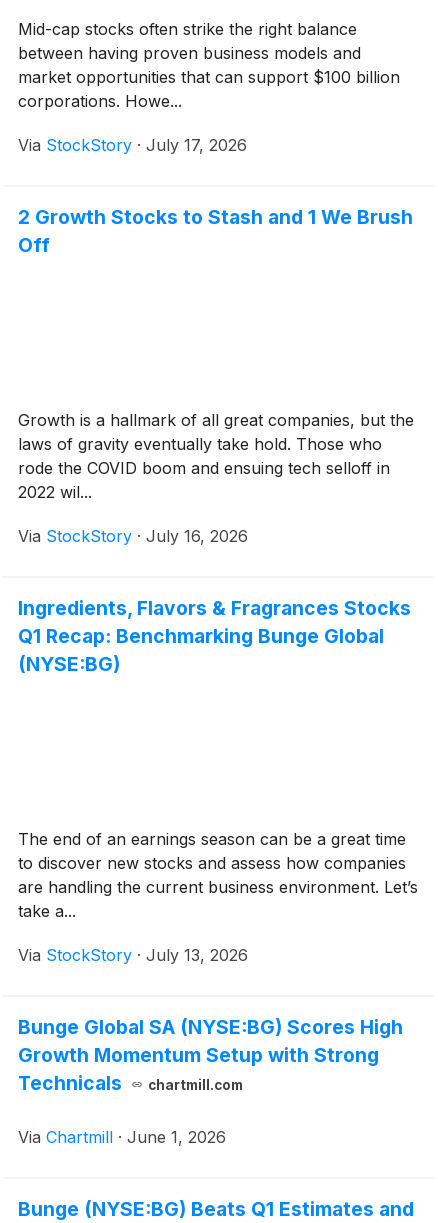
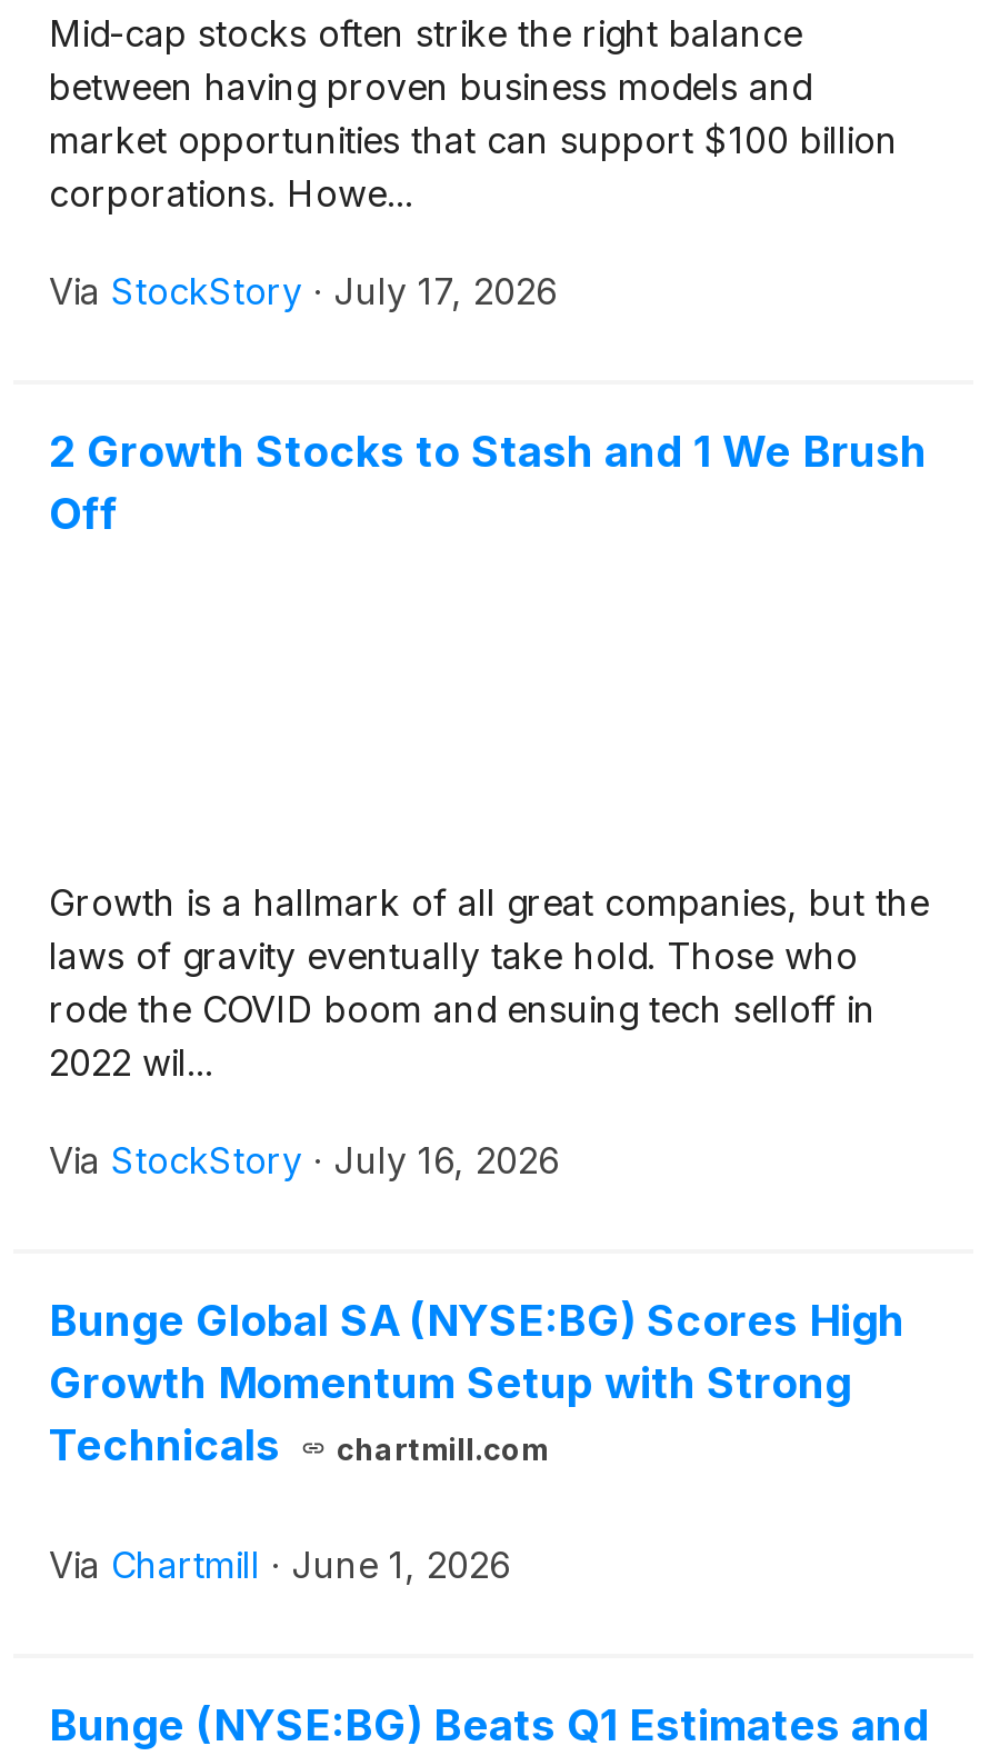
- Ingredients, Flavors & Fragrances Stocks
- Q1 Recap: Benchmarking Bunge Global
- (NYSE:BG)

- The end of an earnings season can be a great time
- to discover new stocks and assess how companies
- are handling the current business environment. Let’s
- take a...
- Via StockStory · July 13, 2026
